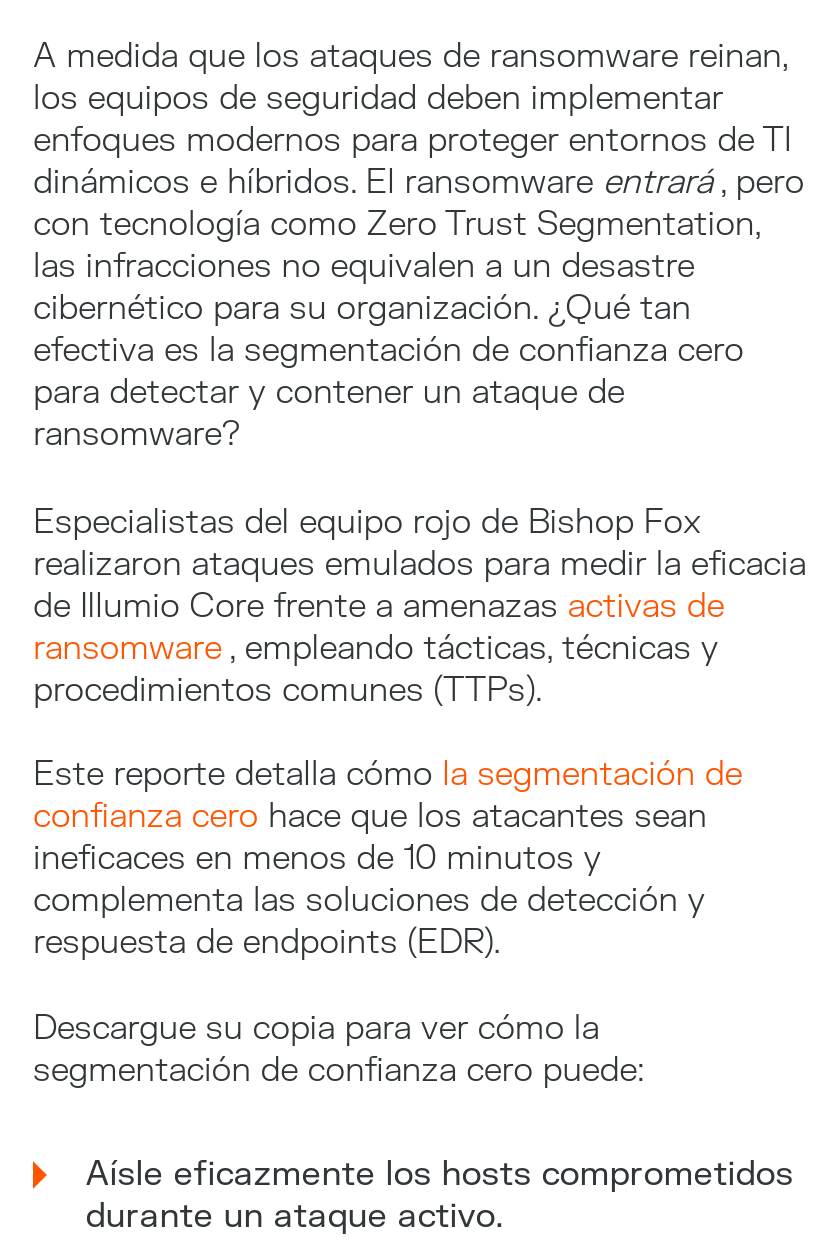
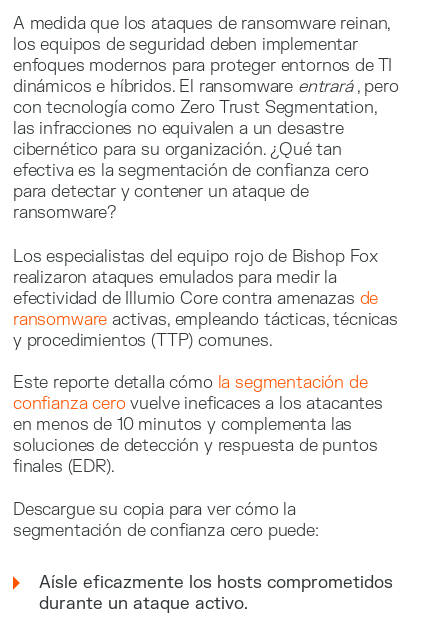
- Especialistas del equipo rojo de Bishop Fox
- realizaron ataques emulados para medir la eficacia
- de Illumio Core frente a amenazas activas de
- ransomware, empleando tácticas, técnicas y
- procedimientos comunes (TTPs).
+ Los especialistas del equipo rojo de Bishop Fox
+ realizaron ataques emulados para medir la
+ efectividad de Illumio Core contra amenazas de
+ ransomware activas, empleando tácticas, técnicas
+ y procedimientos (TTP) comunes.

- confianza cero hace que los atacantes sean
- ineficaces en menos de 10 minutos y
- complementa las soluciones de detección y
- respuesta de endpoints (EDR).
+ confianza cero vuelve ineficaces a los atacantes
+ en menos de 10 minutos y complementa las
+ soluciones de detección y respuesta de puntos
+ finales (EDR).
